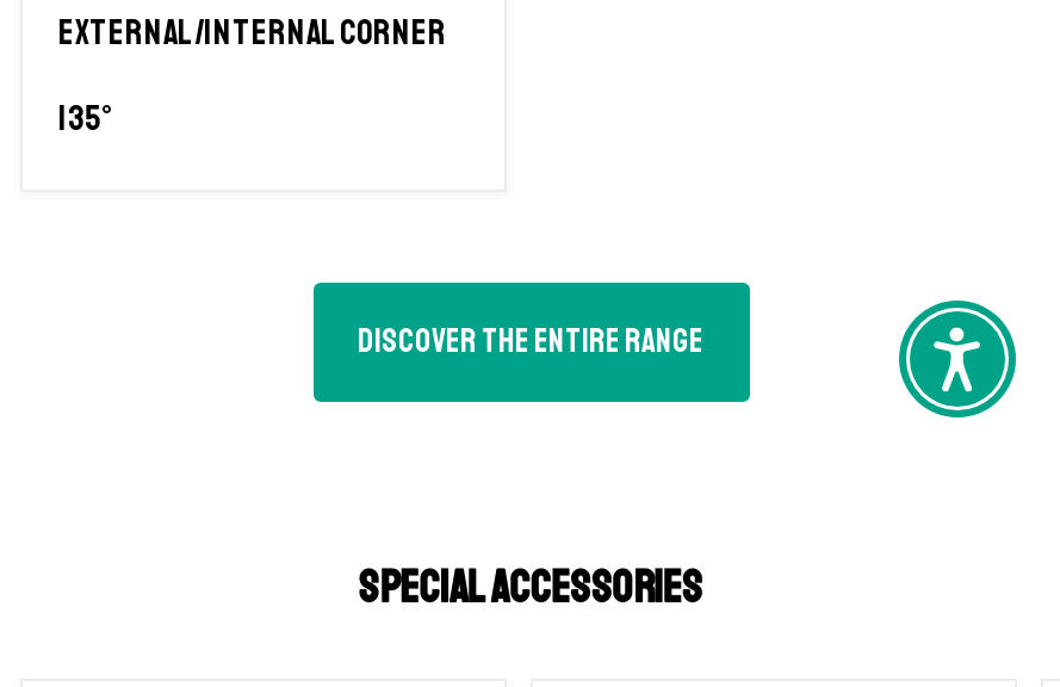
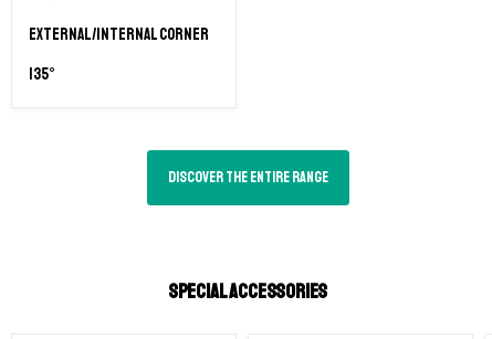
- [image]
